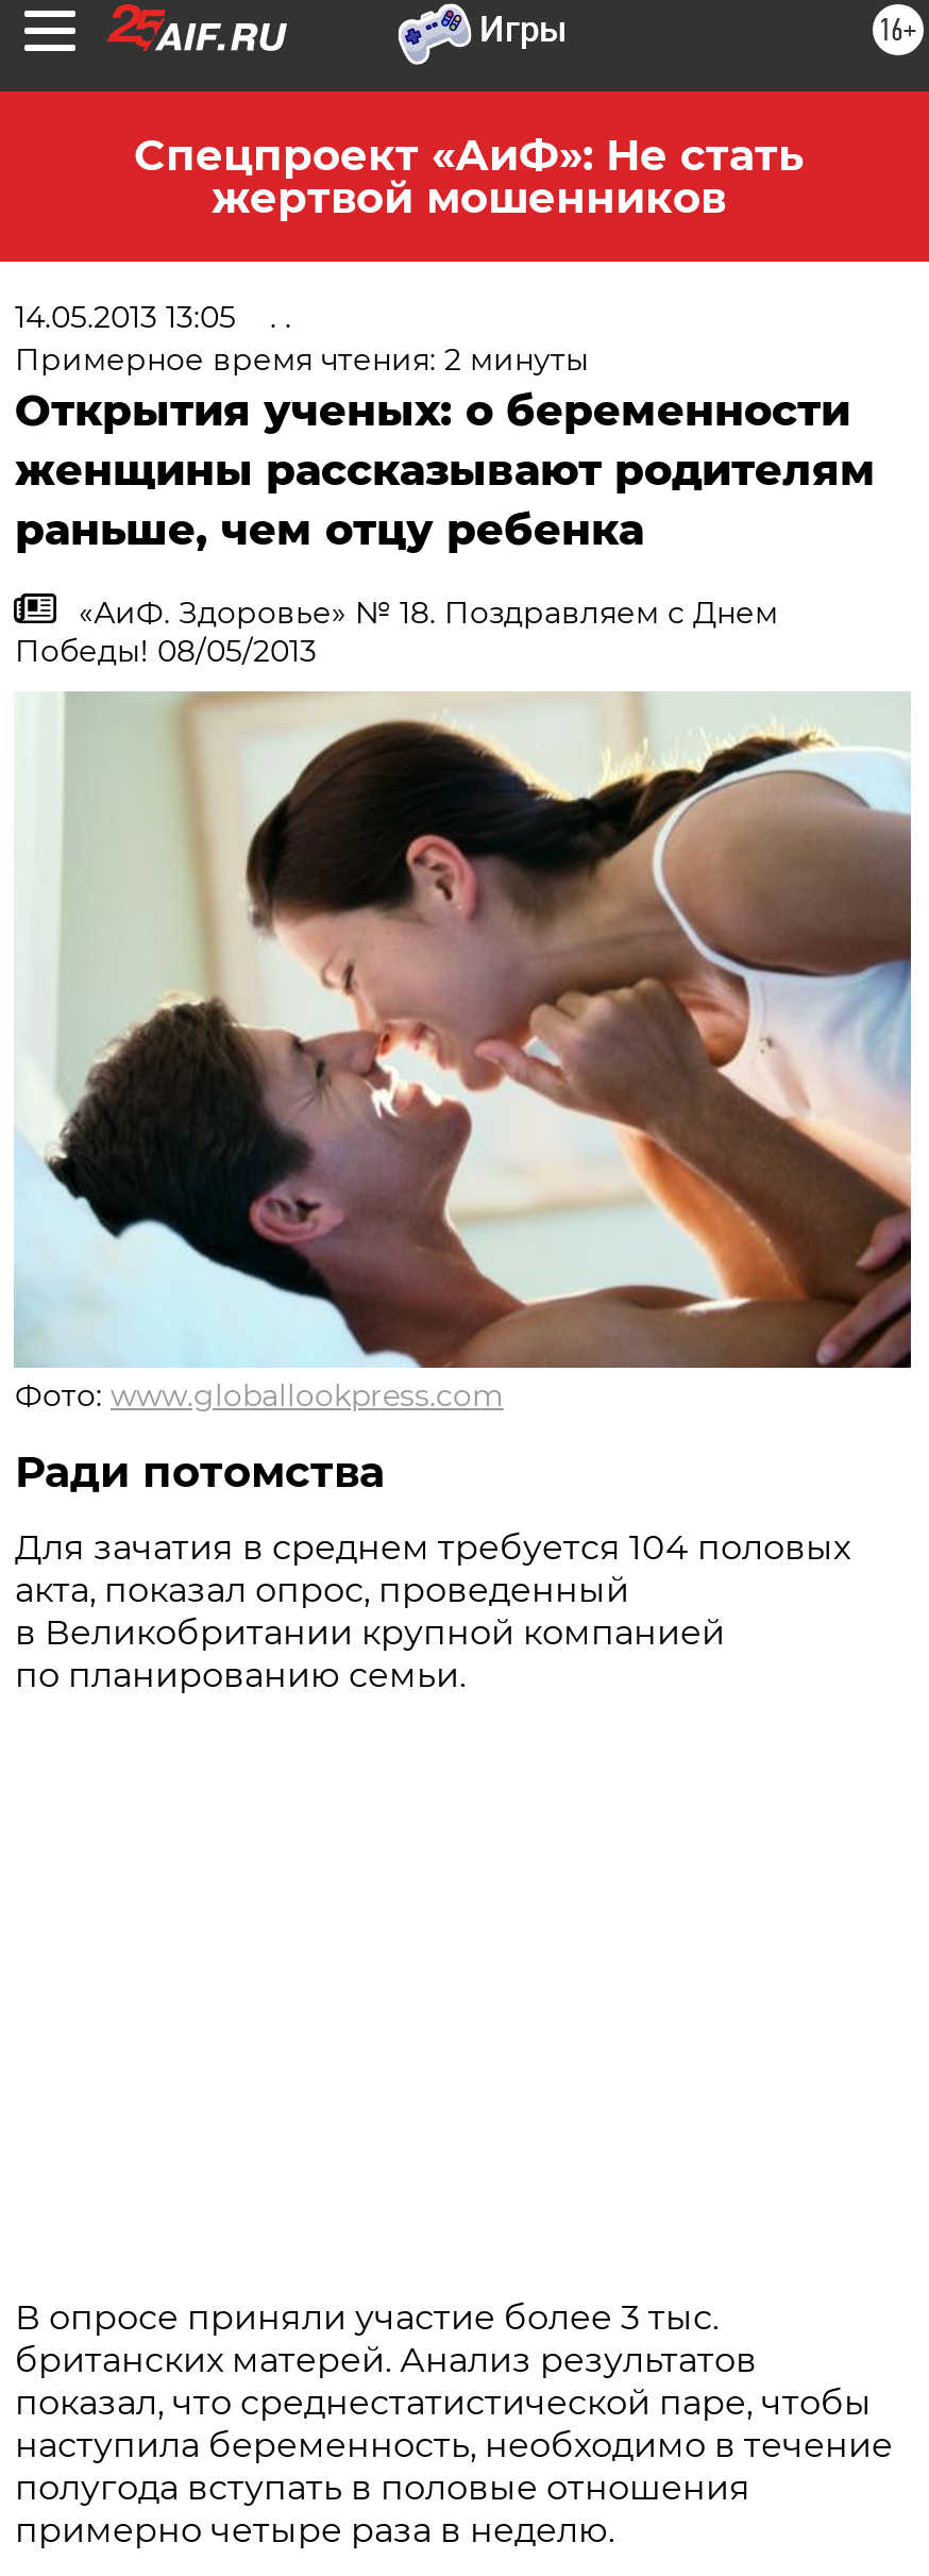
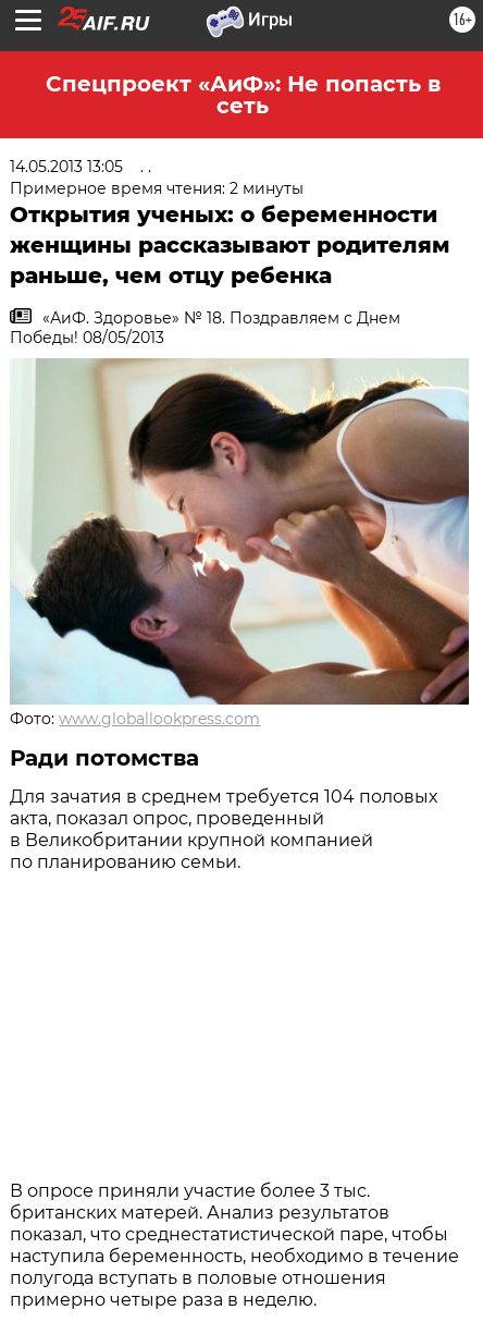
- Спецпроект «АиФ»: Не стать
- жертвой мошенников
+ Спецпроект «АиФ»: Не попасть в
+ сеть
